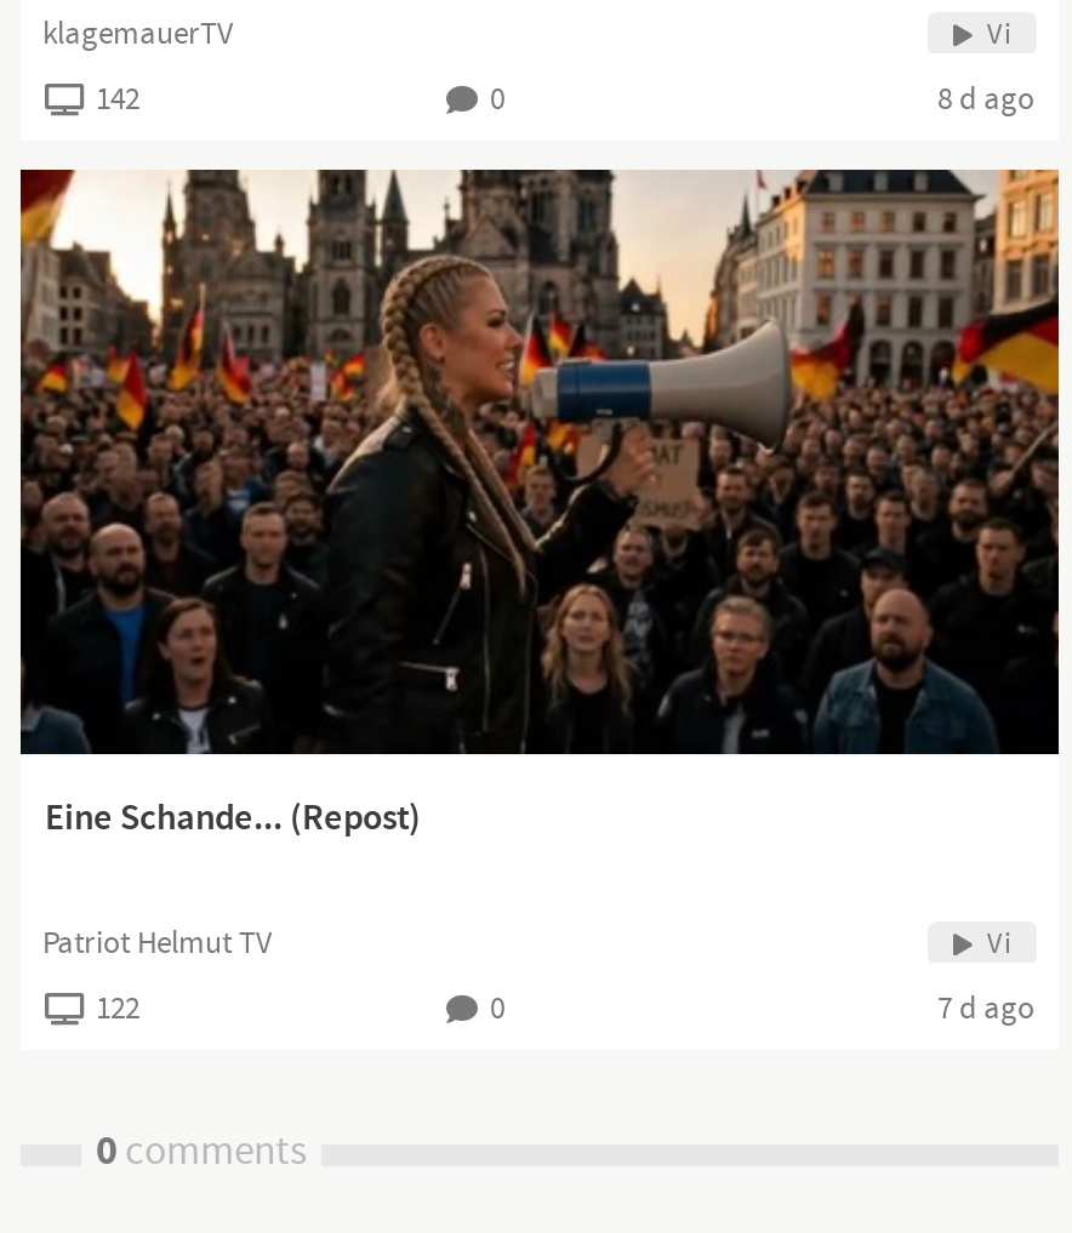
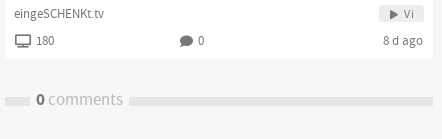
- klagemauerTV
+ eingeSCHENKt.tv

- 142
+ 180

- [image]
- Eine Schande... (Repost)
- Patriot Helmut TV
- Vi
- 122
- 0
- 7 d ago
